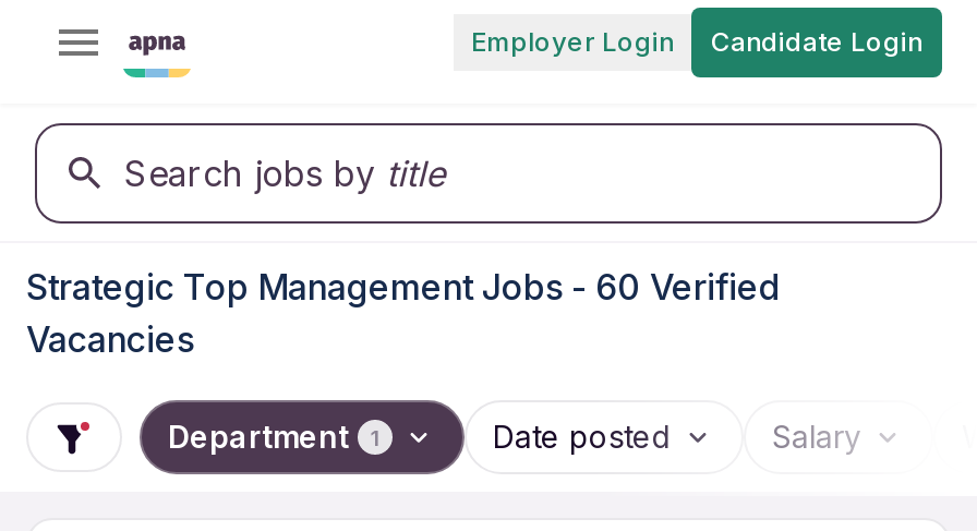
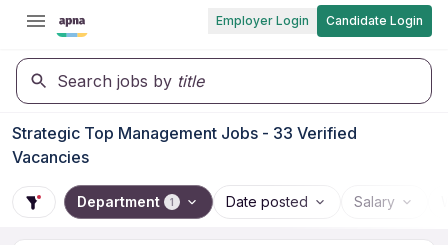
- Strategic Top Management Jobs - 60 Verified
+ Strategic Top Management Jobs - 33 Verified
